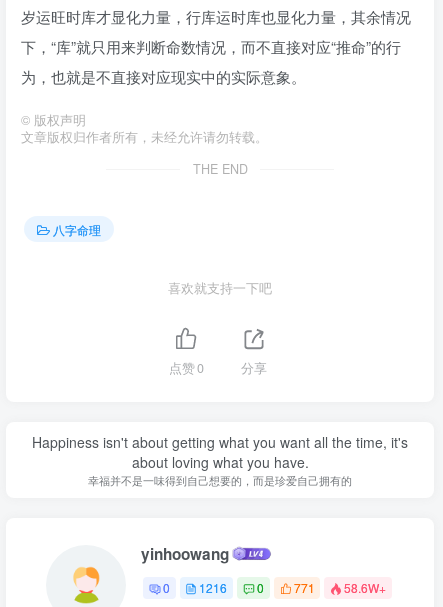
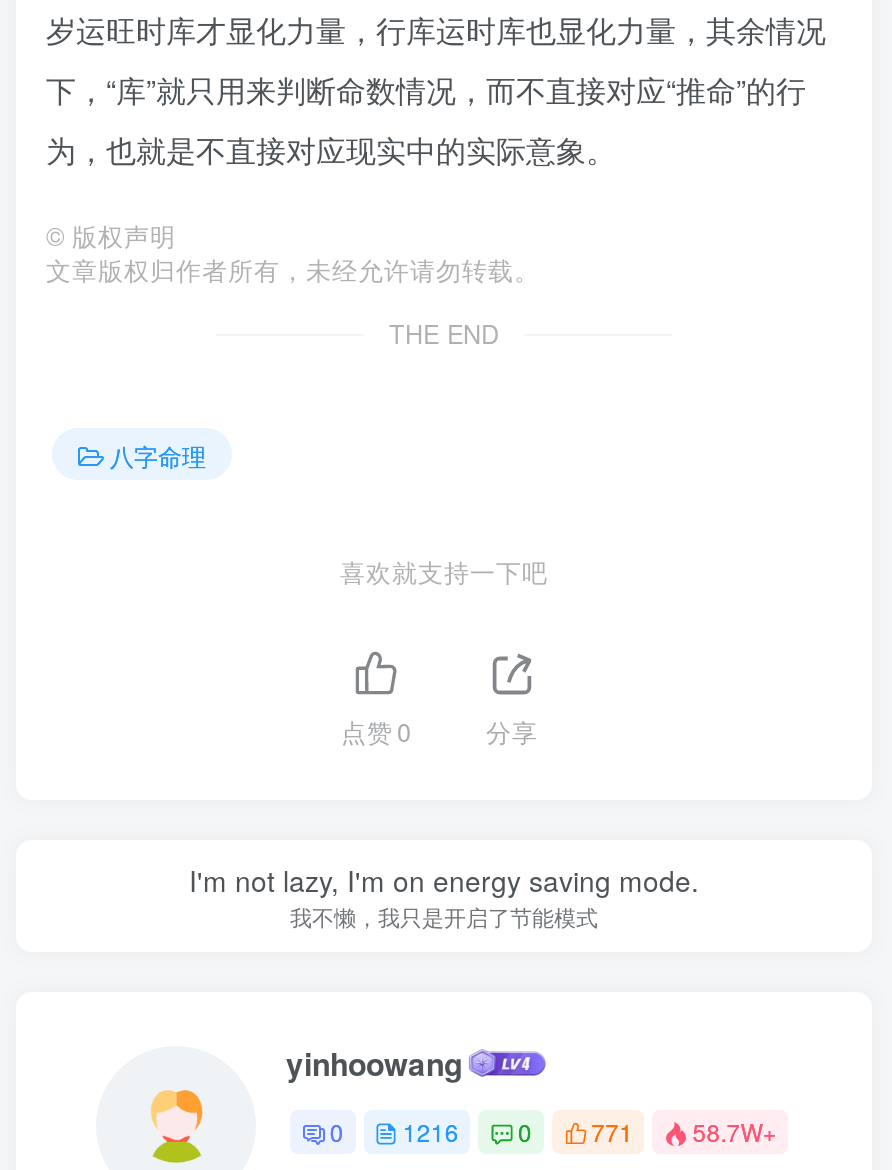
- Happiness isn't about getting what you want all the time, it's
- about loving what you have.
- 幸福并不是一味得到自己想要的，而是珍爱自己拥有的
+ I'm not lazy, I'm on energy saving mode.
+ 我不懒，我只是开启了节能模式

- 0 1216 0 771 58.6W+
+ 0 1216 0 771 58.7W+
